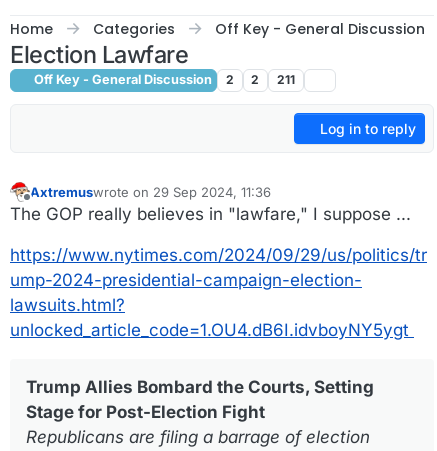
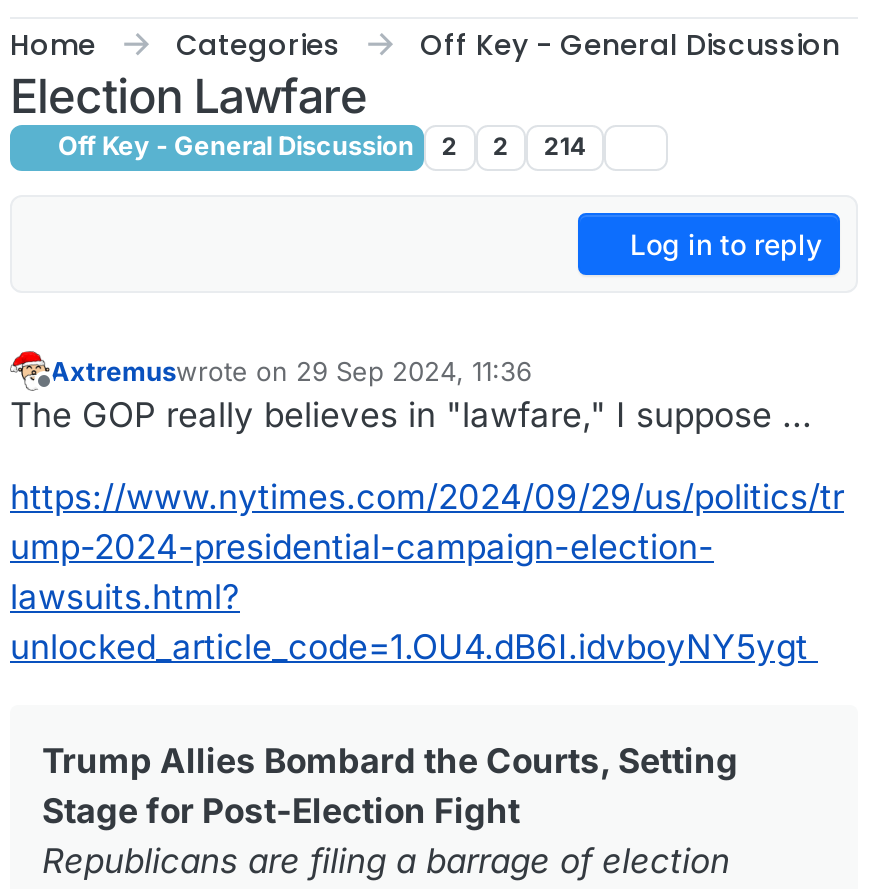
- Off Key - General Discussion 2 2 211
+ Off Key - General Discussion 2 2 214
